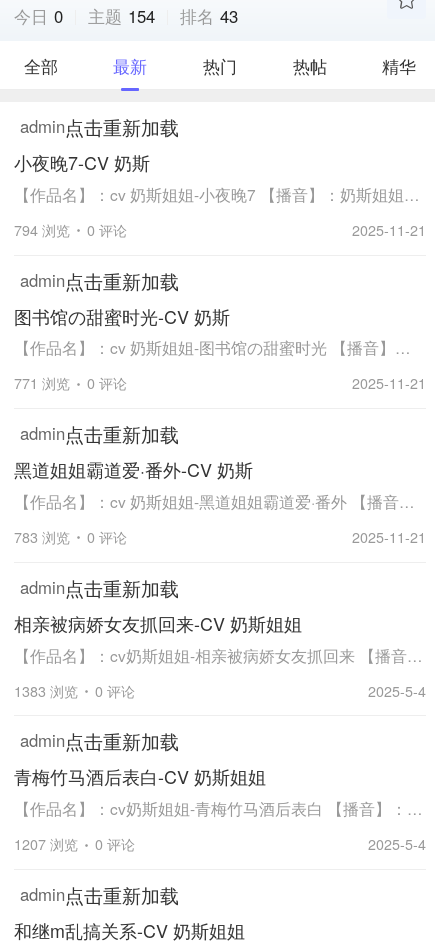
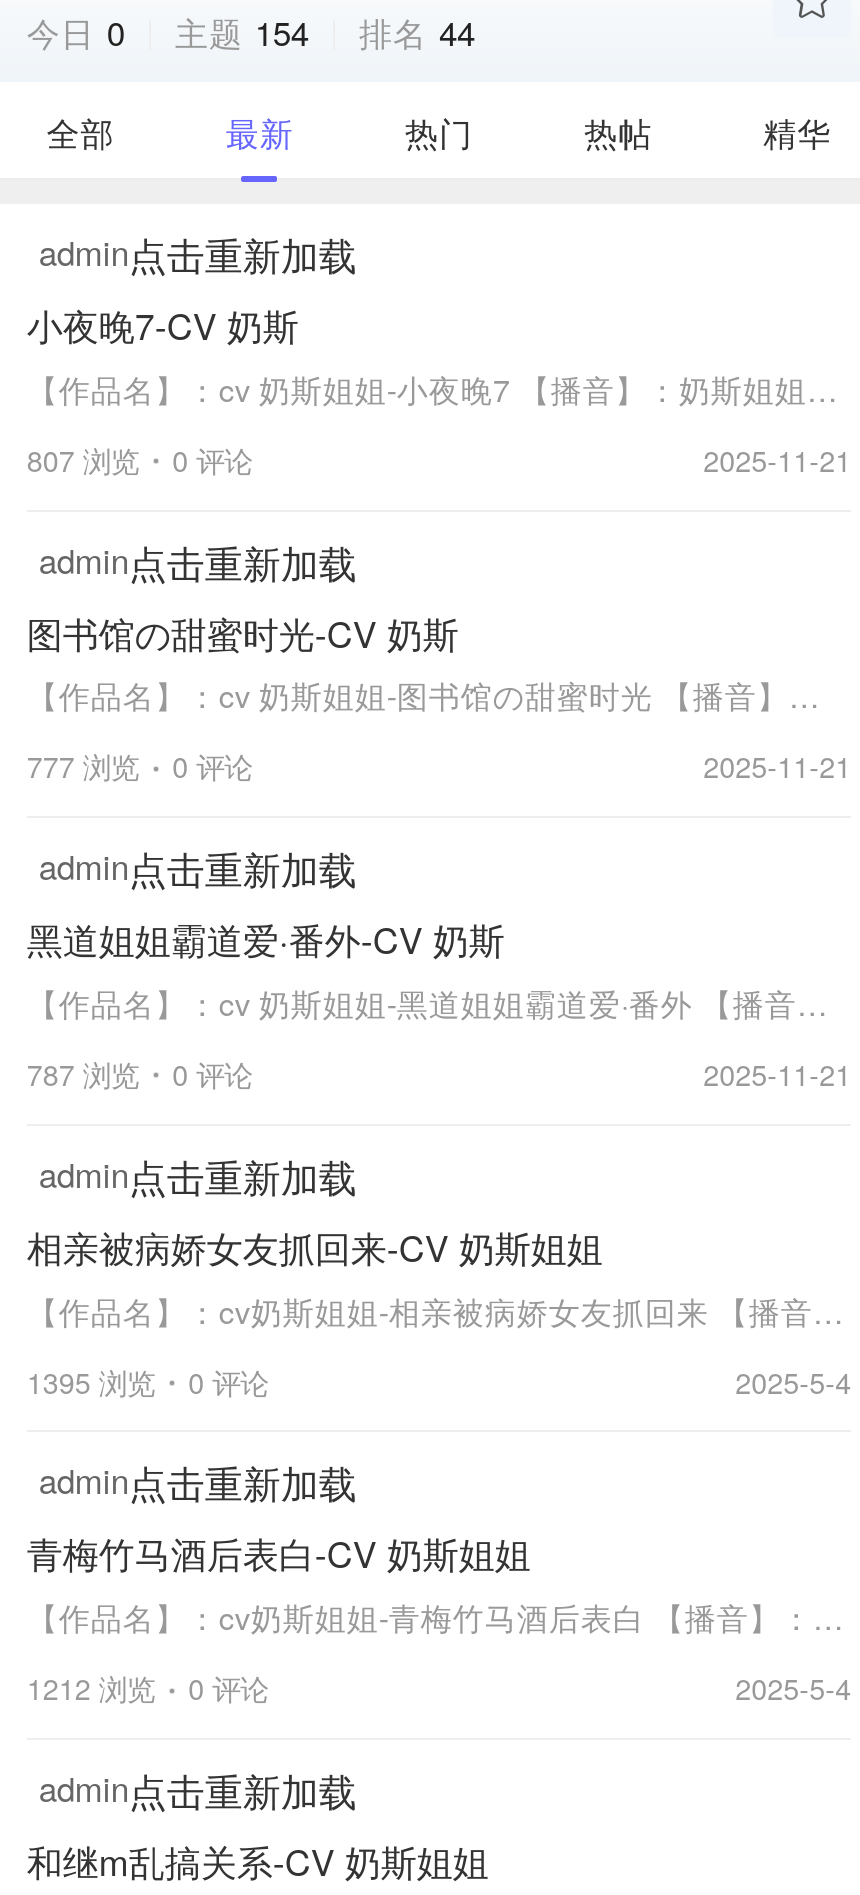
- 今日 0 主题 154 排名 43
+ 今日 0 主题 154 排名 44

- 794 浏览 0 评论
+ 807 浏览 0 评论

- 771 浏览 0 评论
+ 777 浏览 0 评论

- 783 浏览 0 评论
+ 787 浏览 0 评论

- 1383 浏览 0 评论
+ 1395 浏览 0 评论

- 1207 浏览 0 评论
+ 1212 浏览 0 评论
